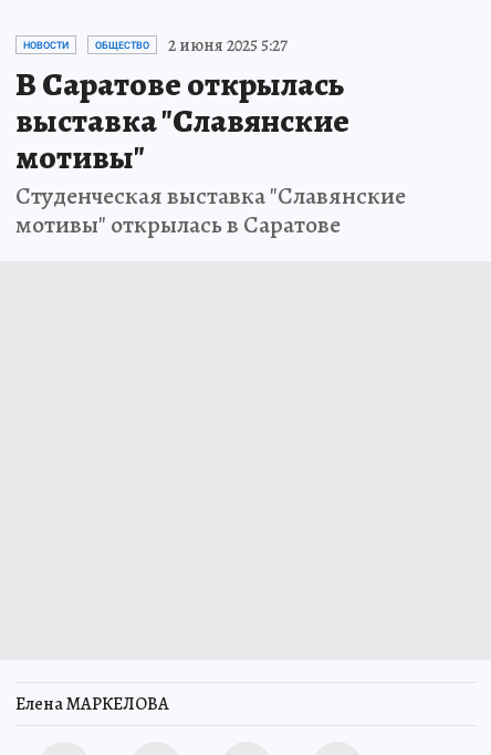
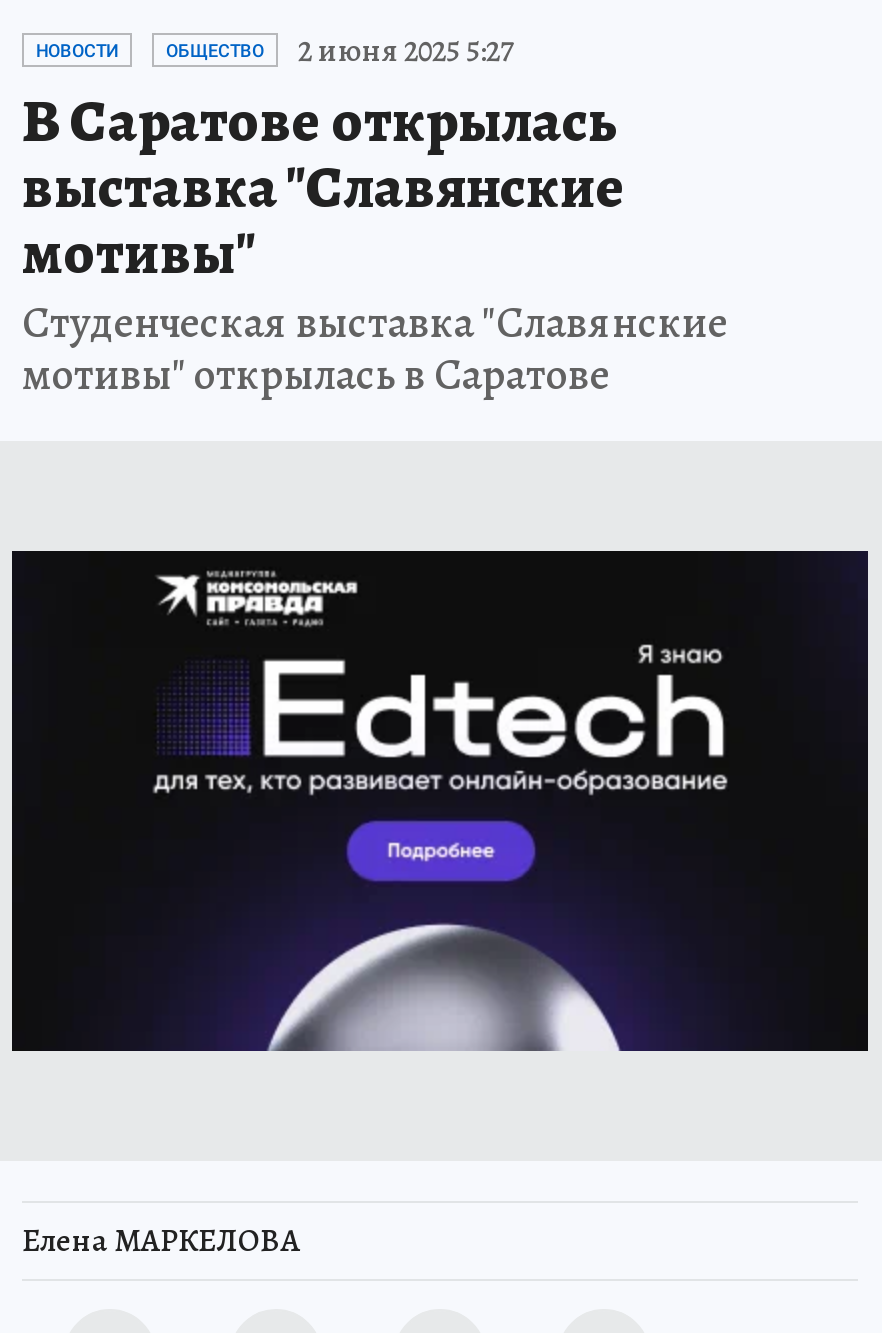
+ [image]
